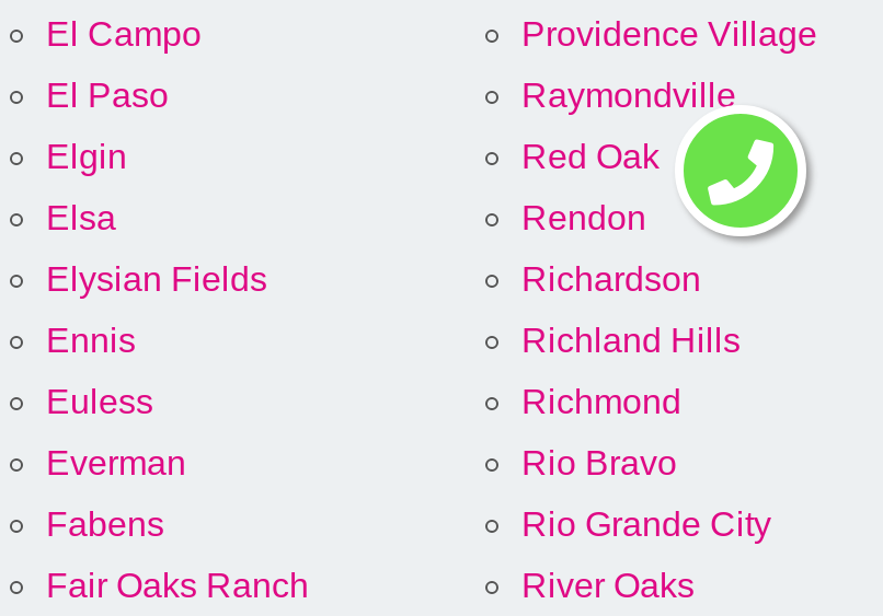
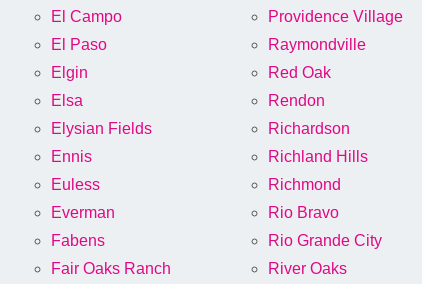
- [image]
